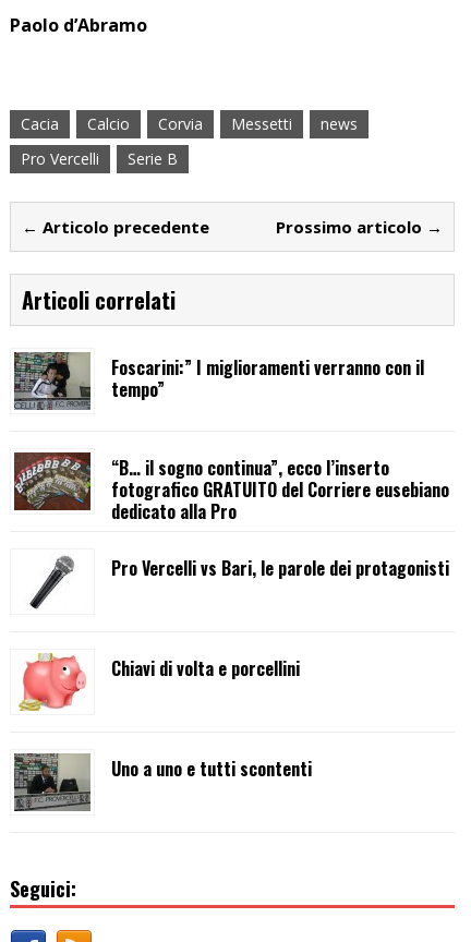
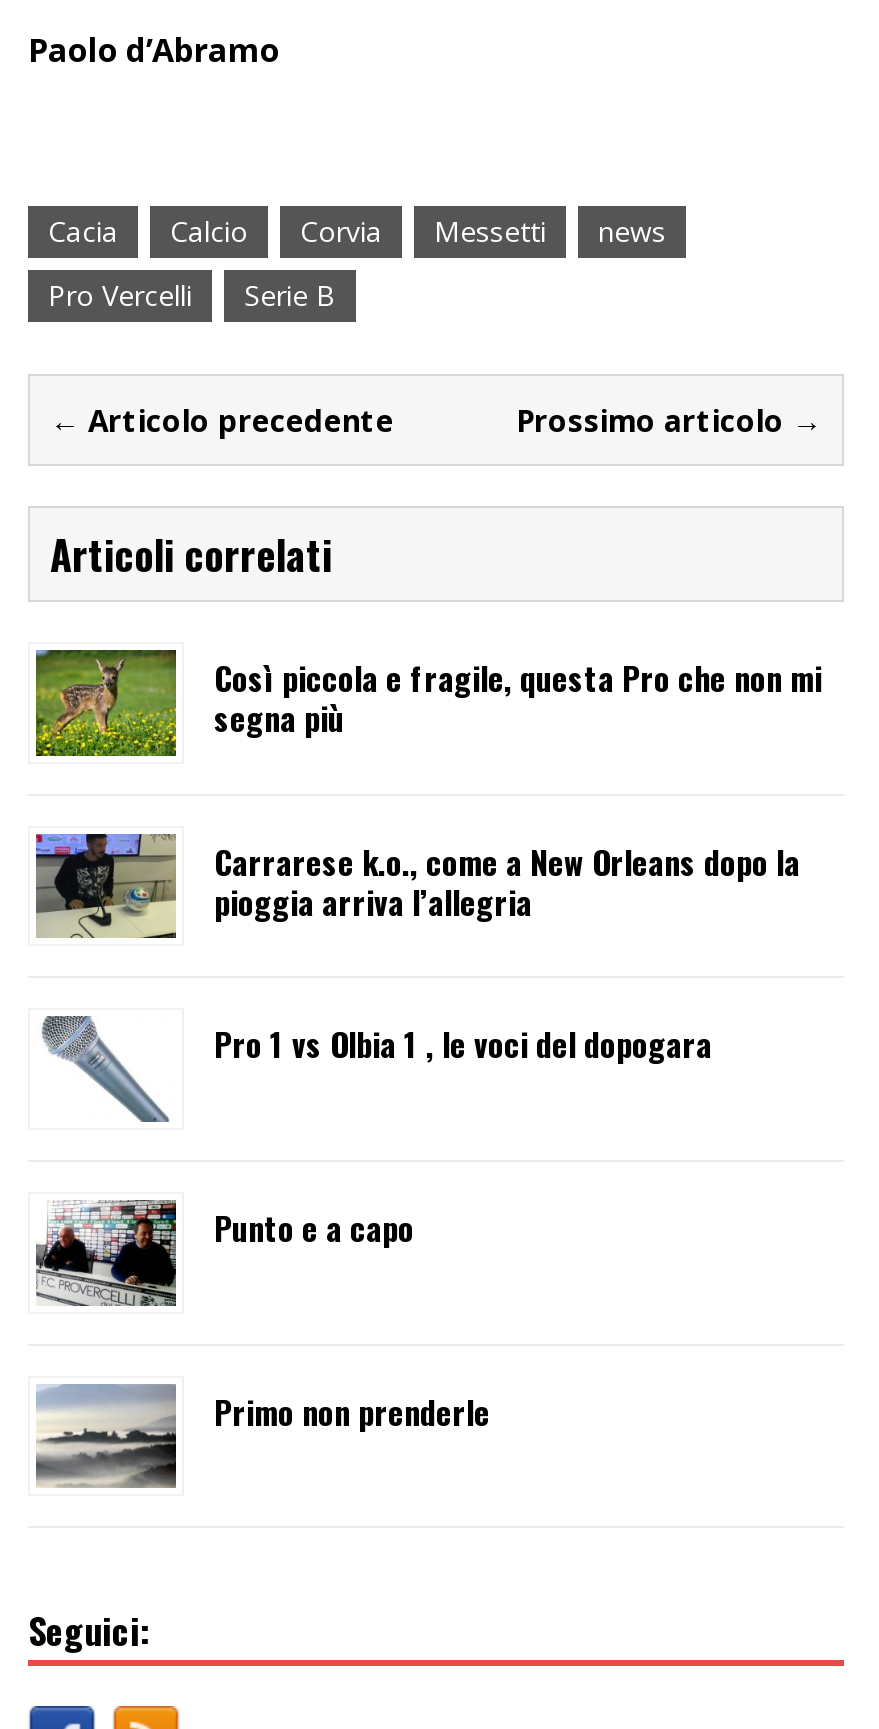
- [image]
- Foscarini:” I miglioramenti verranno con il
- tempo”
+ [image]
+ Così piccola e fragile, questa Pro che non mi
+ segna più

- [image]
- “B… il sogno continua”, ecco l’inserto
- fotografico GRATUITO del Corriere eusebiano
- dedicato alla Pro
+ [image]
+ Carrarese k.o., come a New Orleans dopo la
+ pioggia arriva l’allegria

- [image]
- Pro Vercelli vs Bari, le parole dei protagonisti
+ [image]
+ Pro 1 vs Olbia 1 , le voci del dopogara

- [image]
- Chiavi di volta e porcellini
+ [image]
+ Punto e a capo

- [image]
- Uno a uno e tutti scontenti
+ [image]
+ Primo non prenderle
